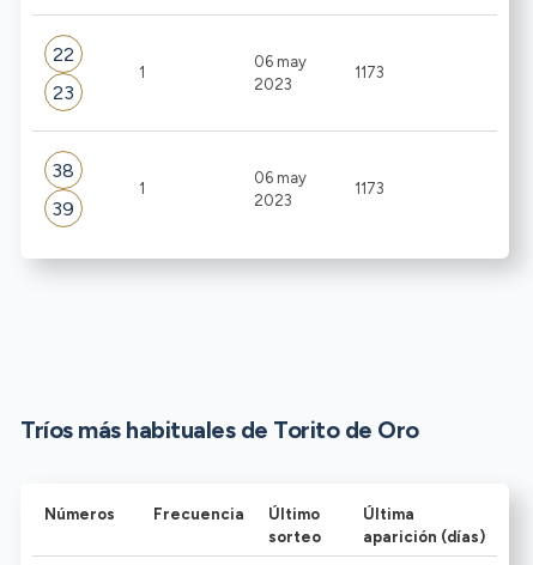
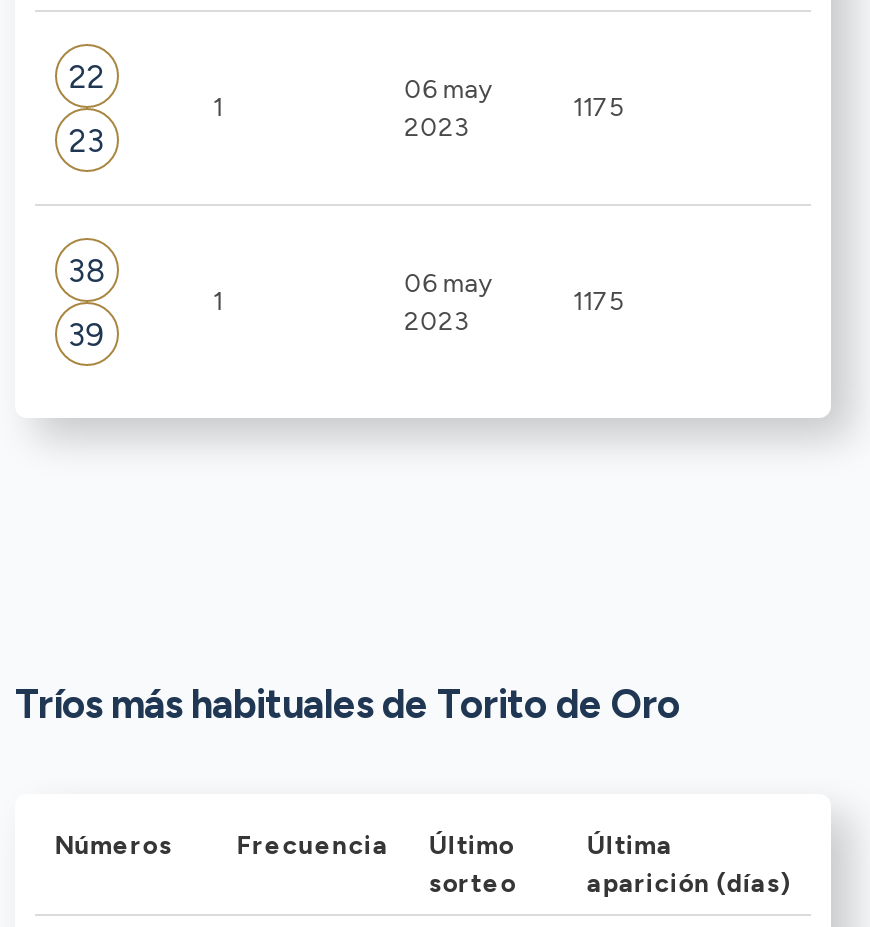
- 1173
+ 1175

- 1173
+ 1175
